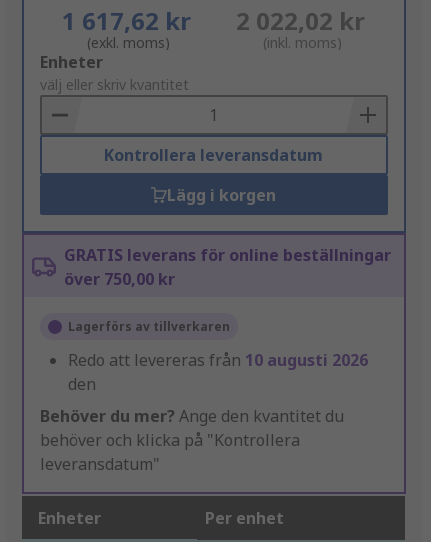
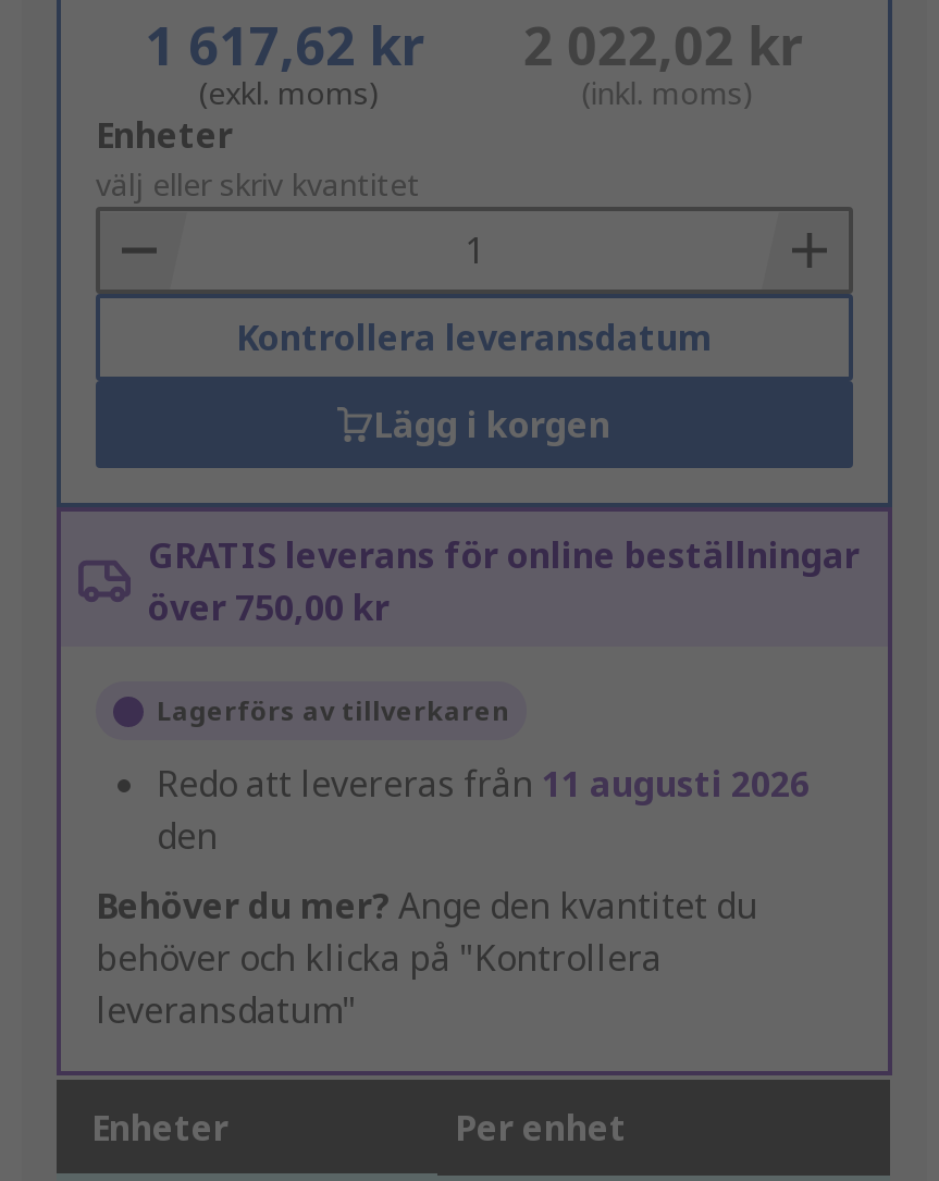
- Redo att levereras från 10 augusti 2026
+ Redo att levereras från 11 augusti 2026
